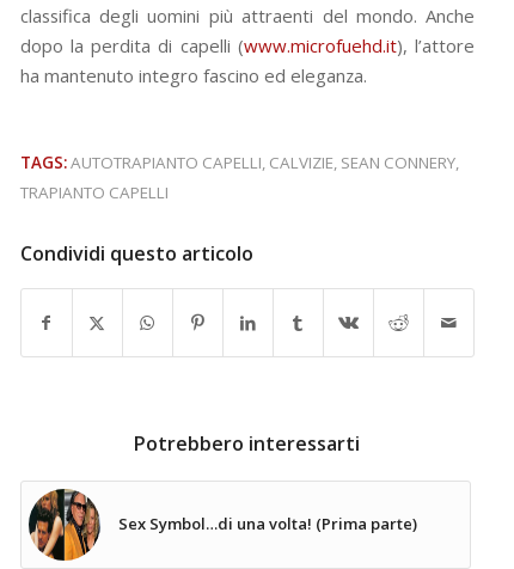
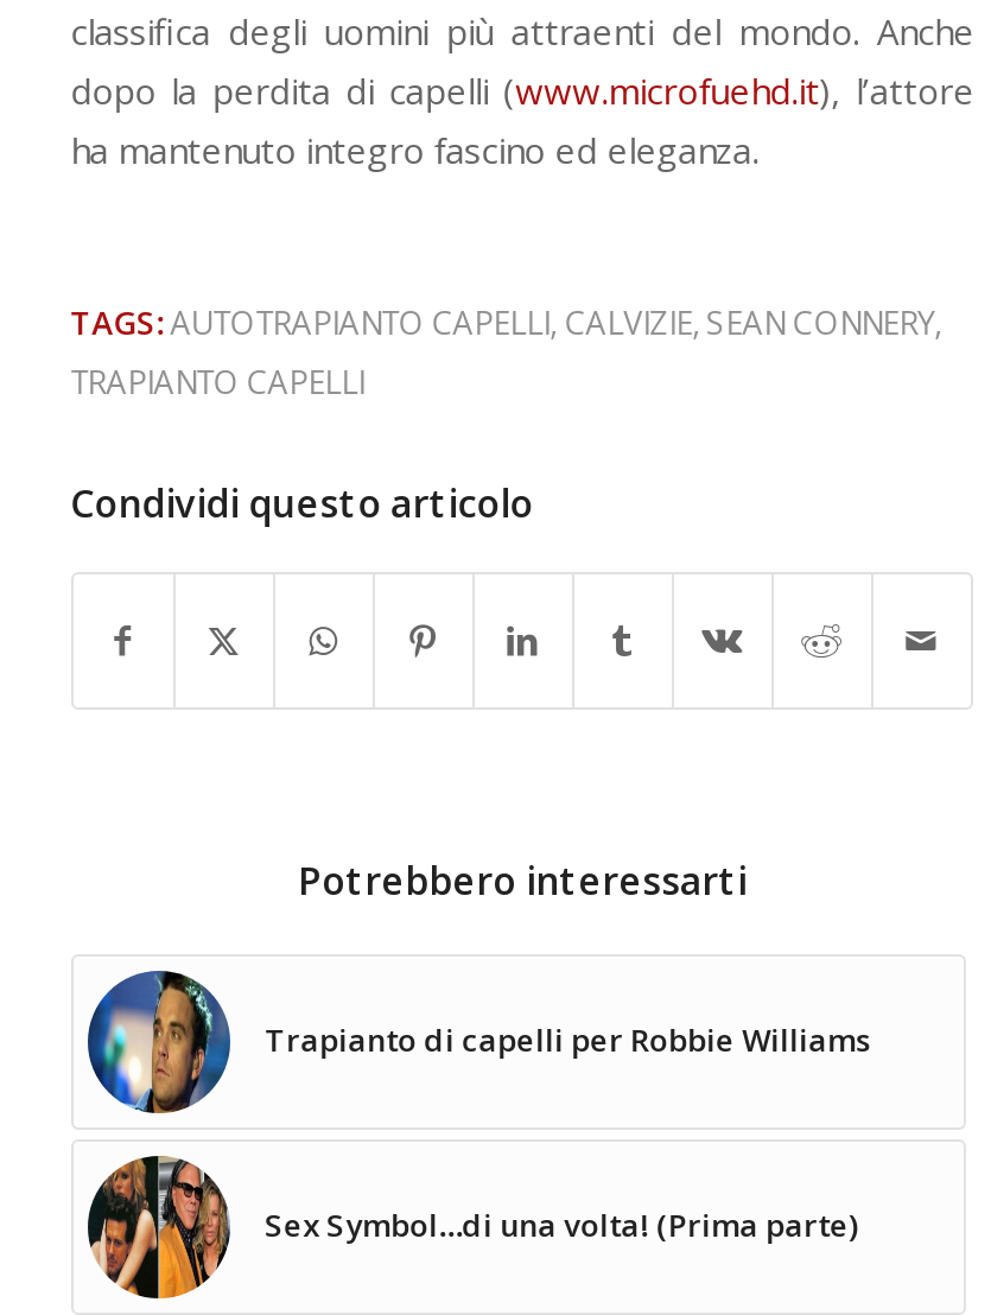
+ [image]
+ Trapianto di capelli per Robbie Williams
